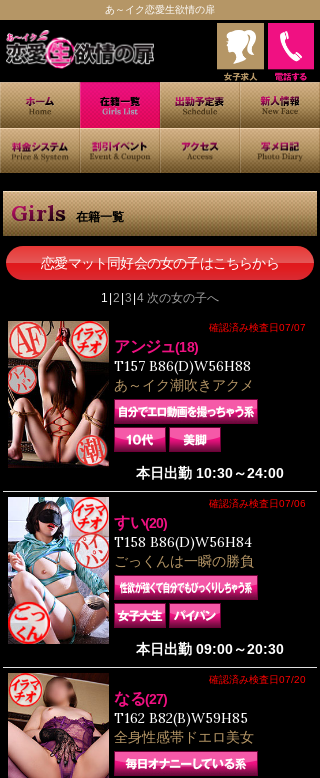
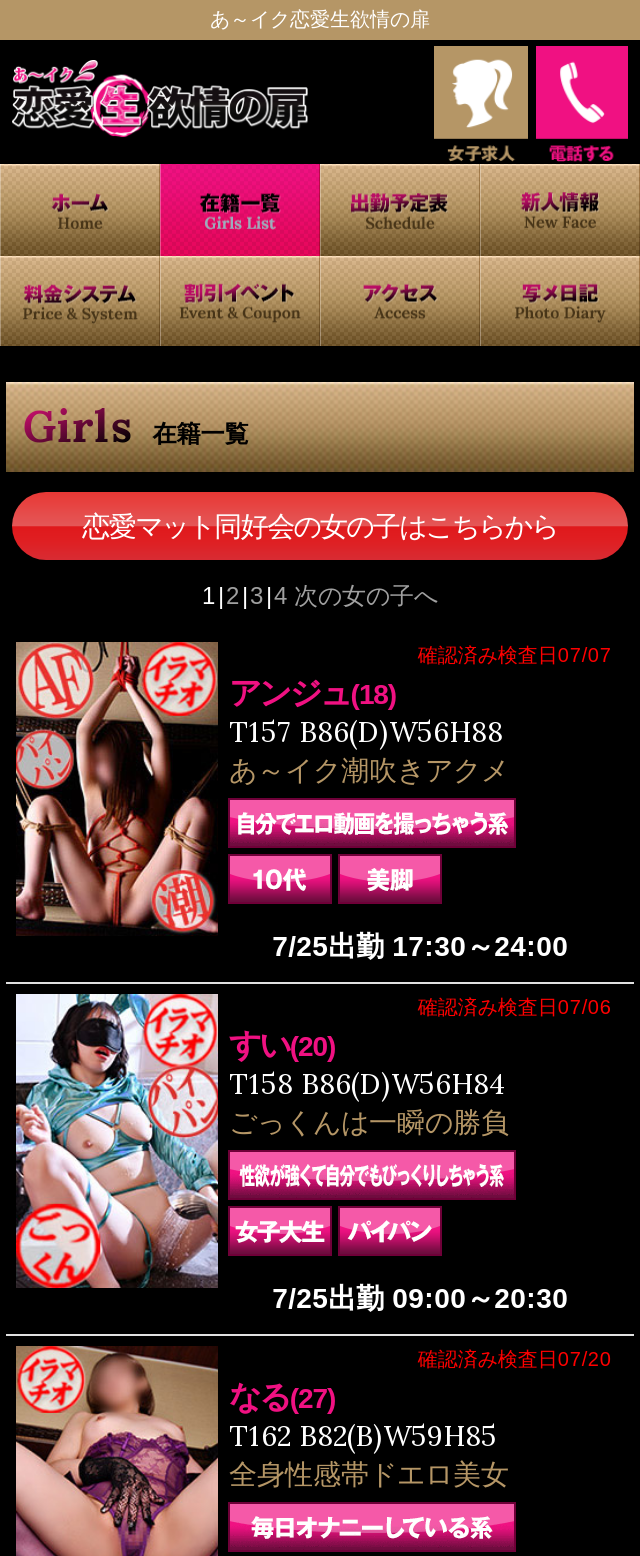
- 本日出勤 10:30～24:00
+ 7/25出勤 17:30～24:00

- 本日出勤 09:00～20:30
+ 7/25出勤 09:00～20:30
